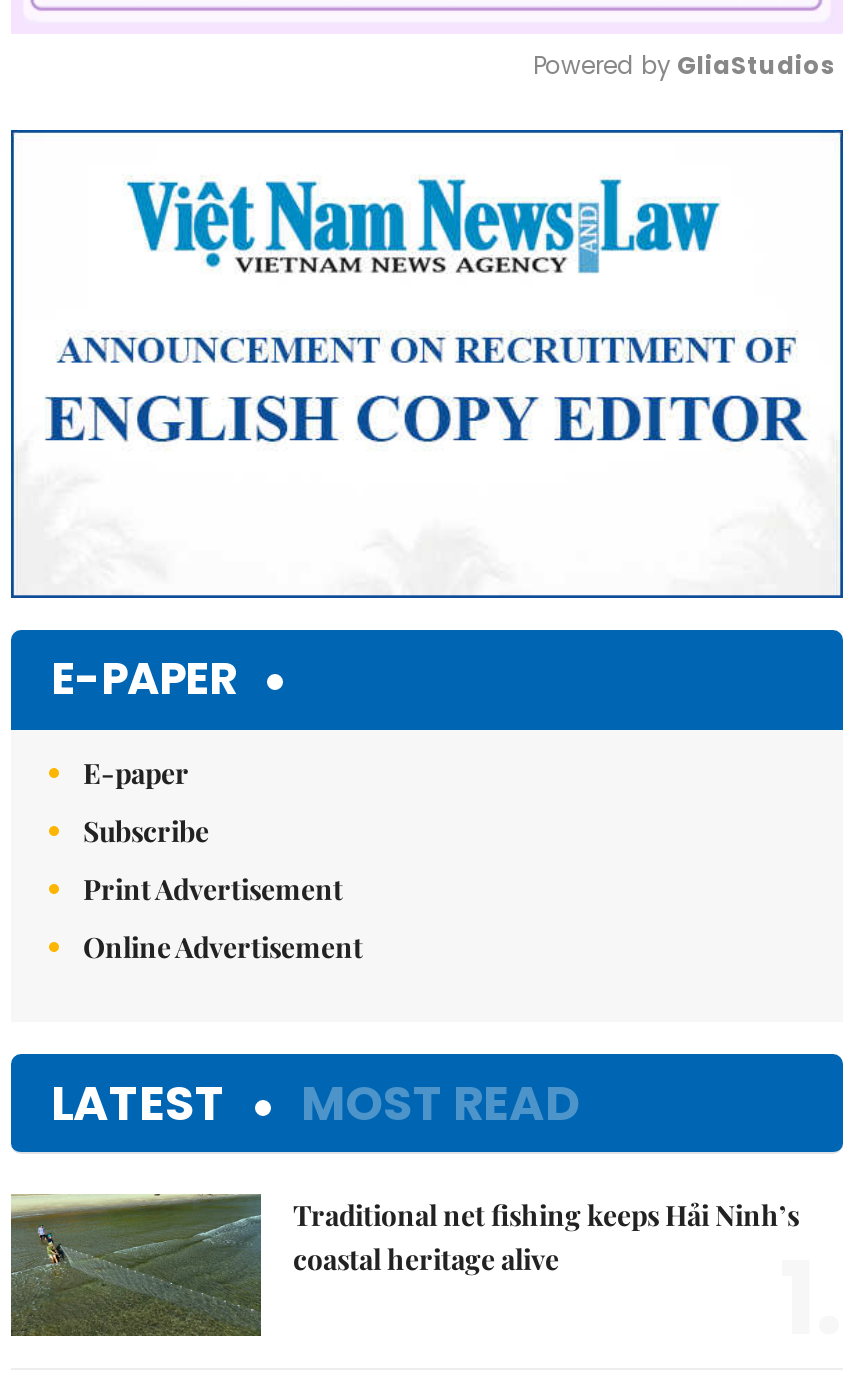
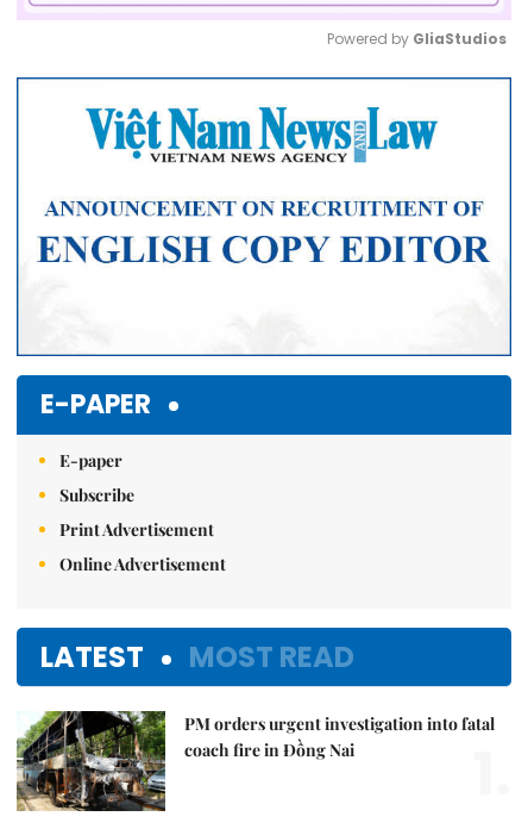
- [image]
- Traditional net fishing keeps Hải Ninh’s
- coastal heritage alive
+ [image]
+ PM orders urgent investigation into fatal
+ coach fire in Đồng Nai
